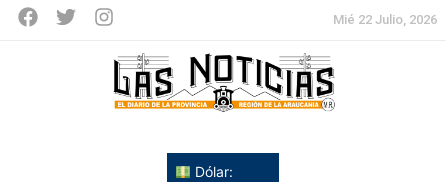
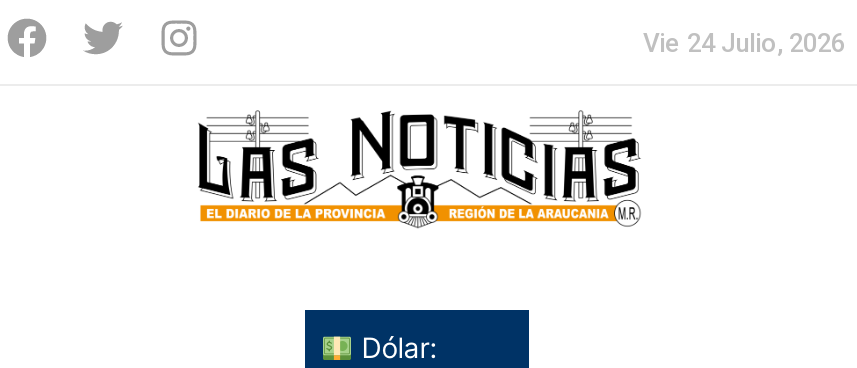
- Mié 22 Julio, 2026
+ Vie 24 Julio, 2026
